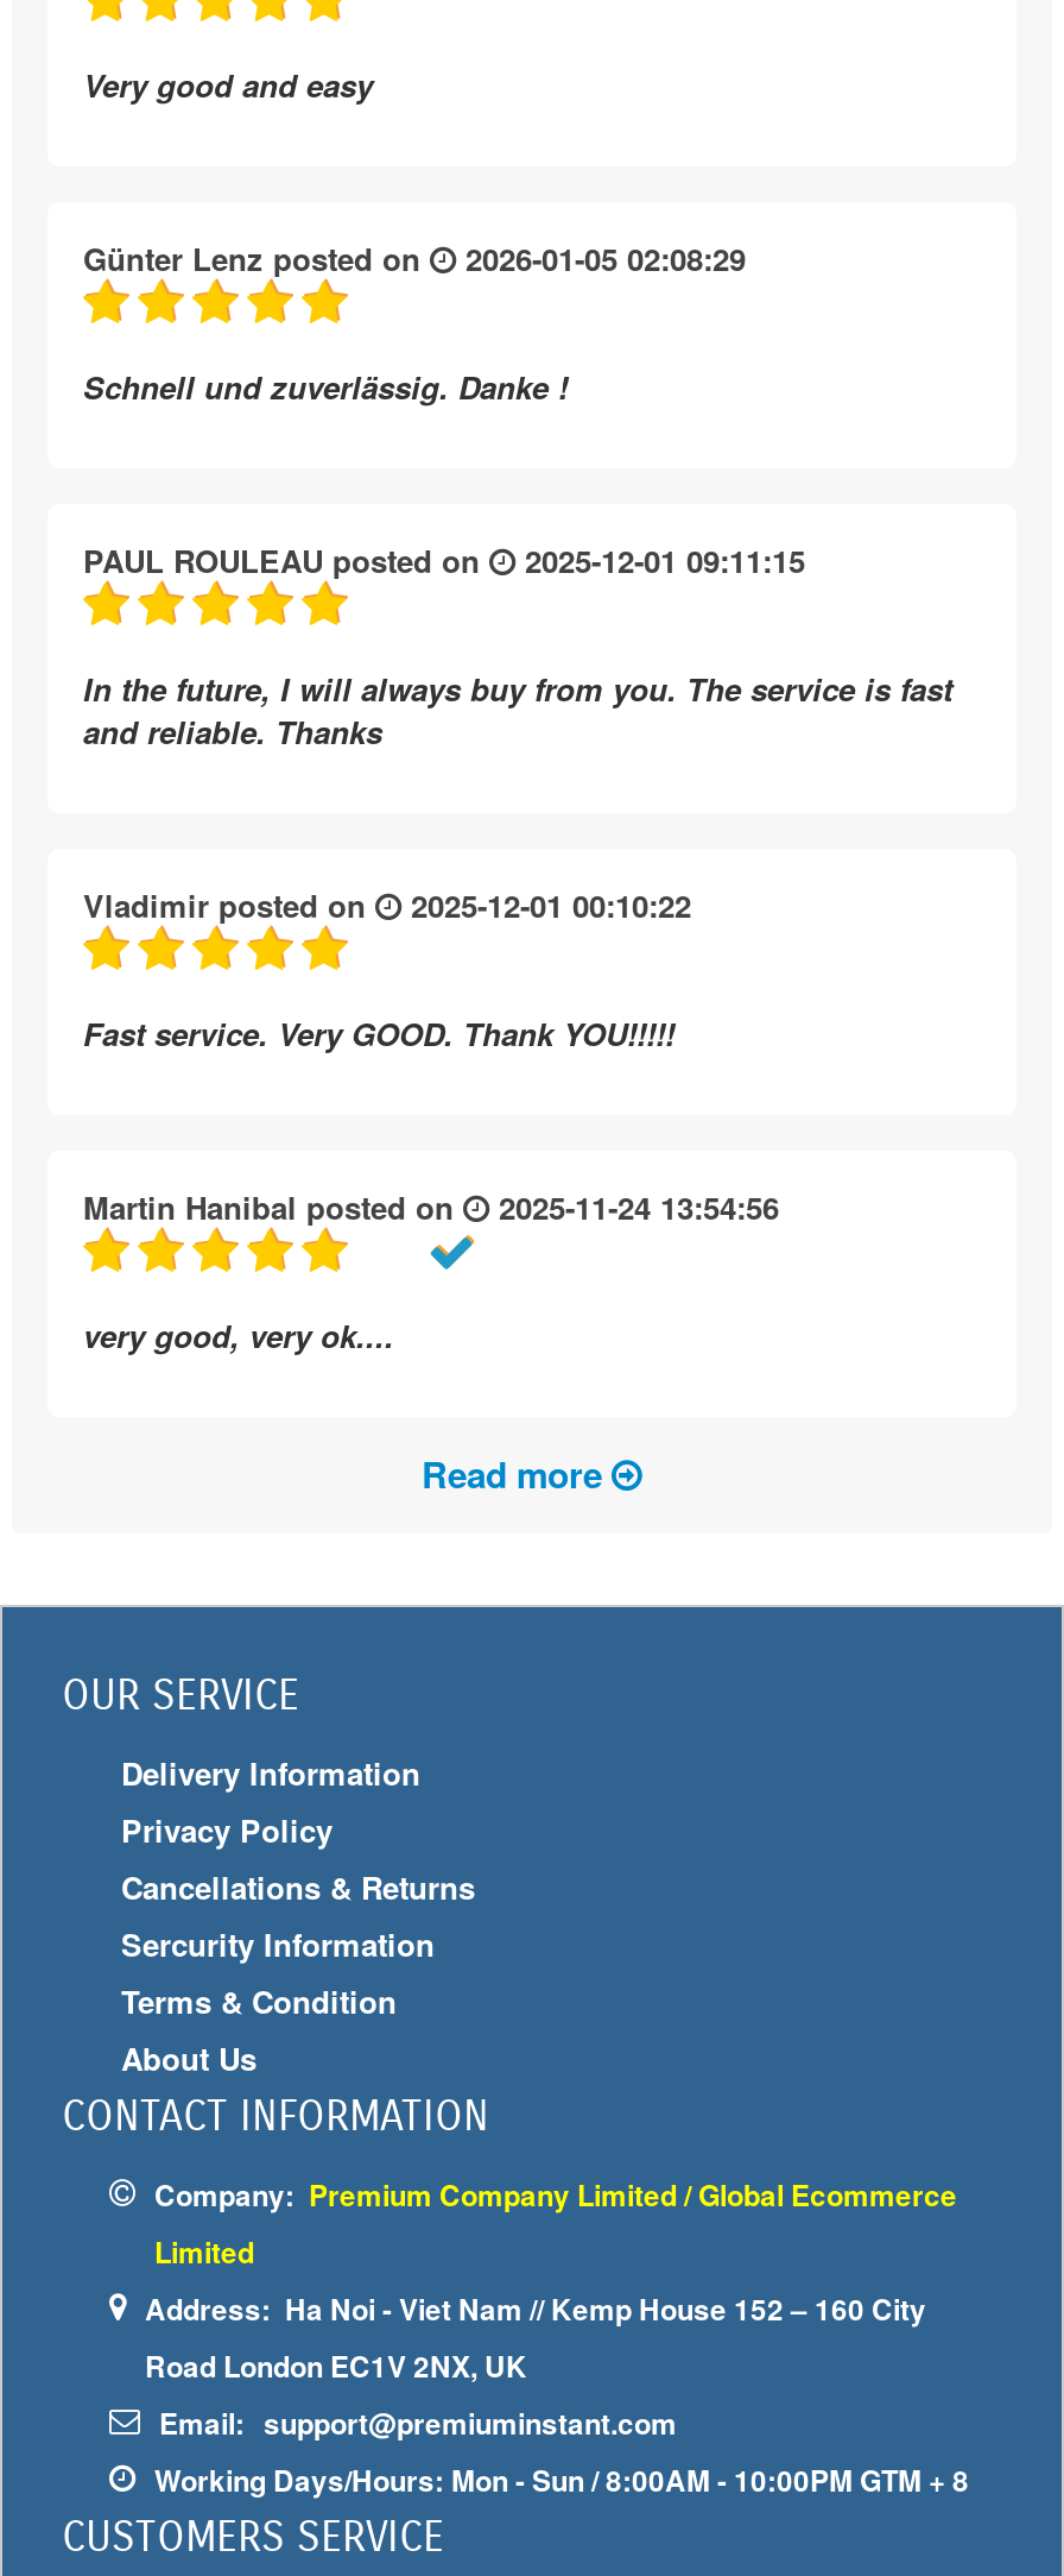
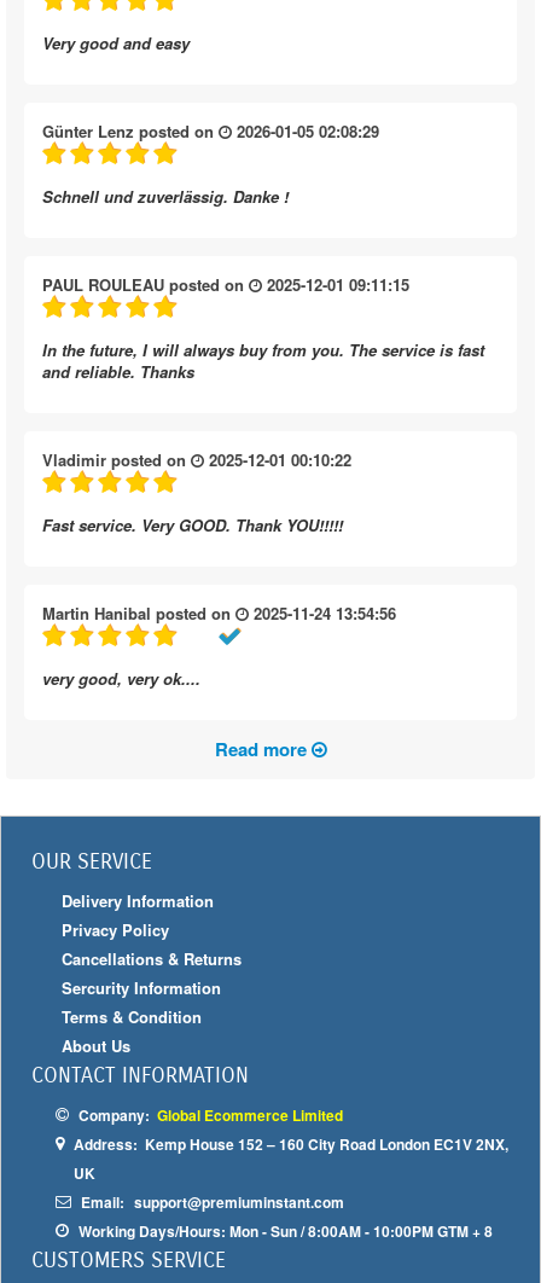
- Company: Premium Company Limited / Global Ecommerce
- Limited
- Address: Ha Noi - Viet Nam // Kemp House 152 – 160 City
- Road London EC1V 2NX, UK
+ Company: Global Ecommerce Limited
+ Address: Kemp House 152 – 160 City Road London EC1V 2NX,
+ UK
